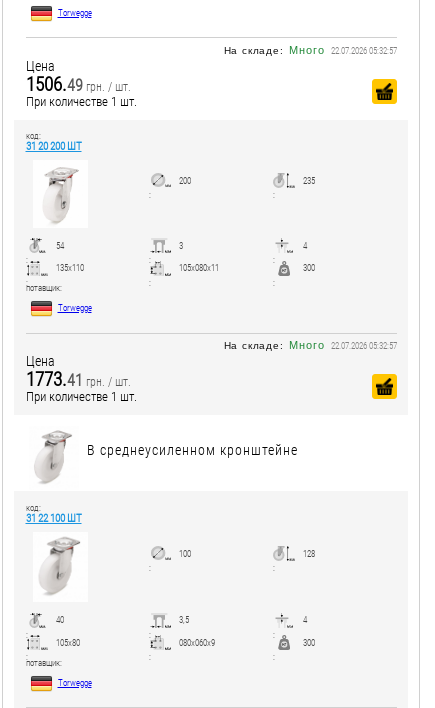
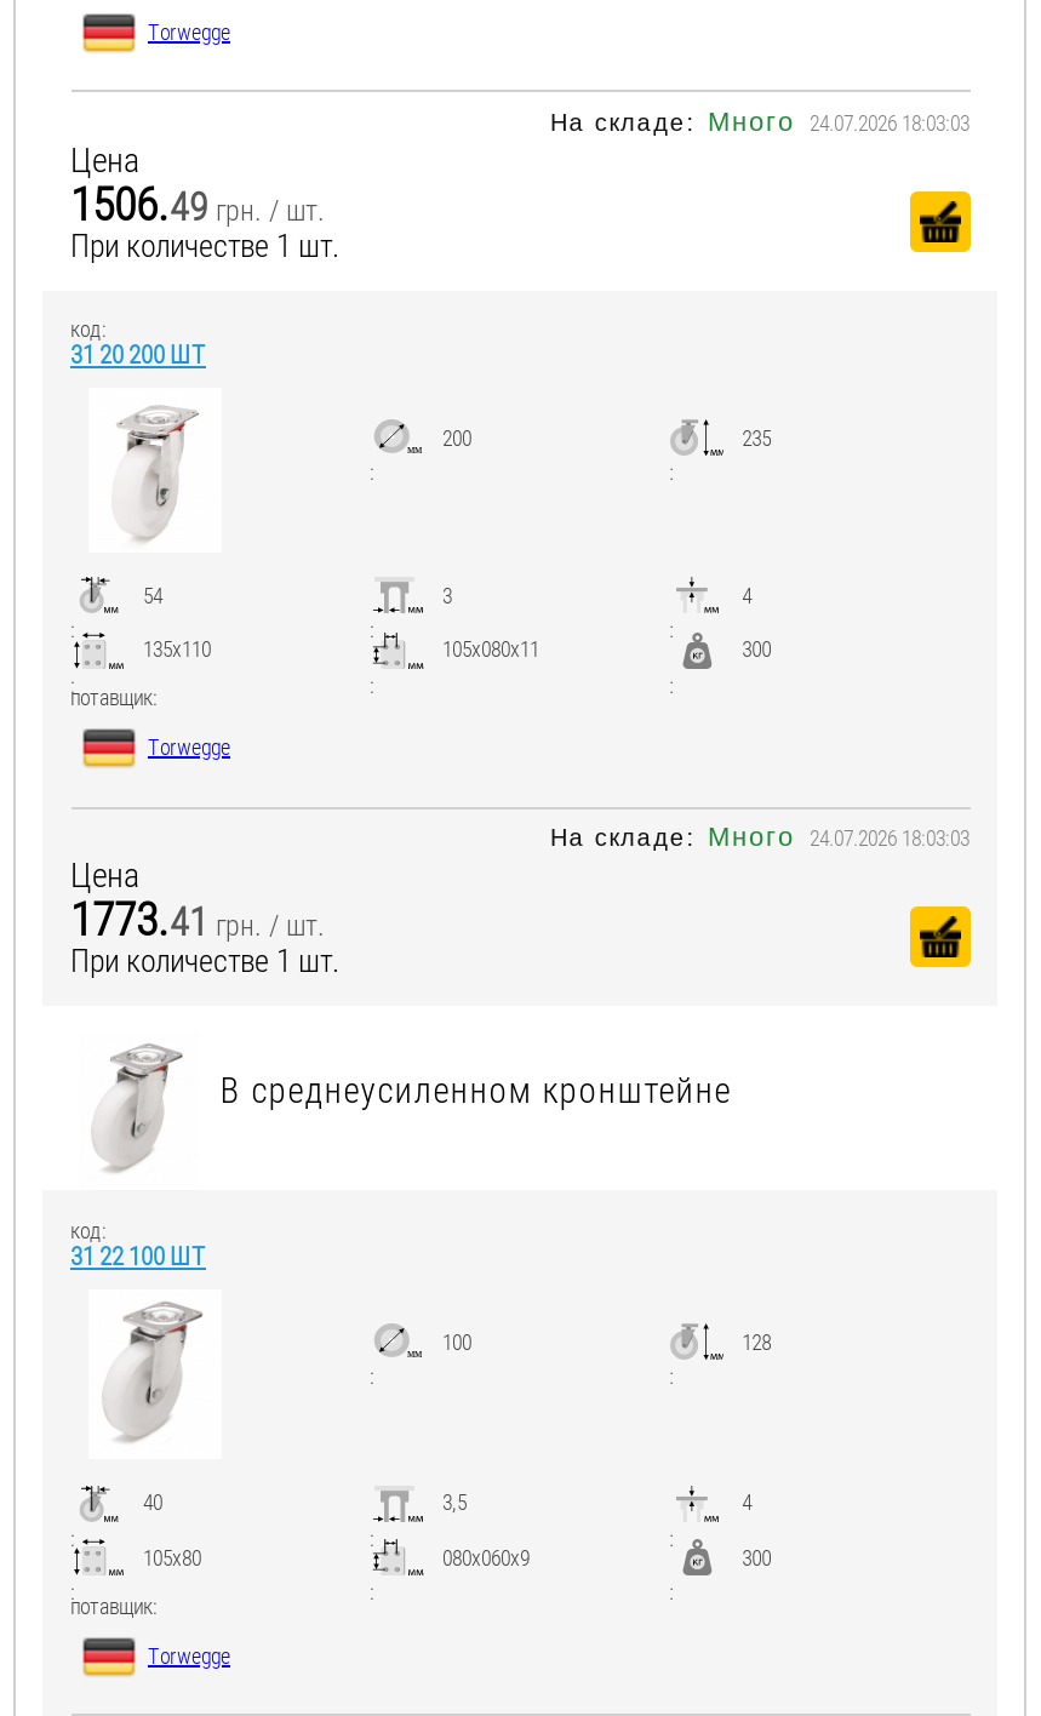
- На складе: Много 22.07.2026 05:32:57
+ На складе: Много 24.07.2026 18:03:03

- На складе: Много 22.07.2026 05:32:57
+ На складе: Много 24.07.2026 18:03:03
